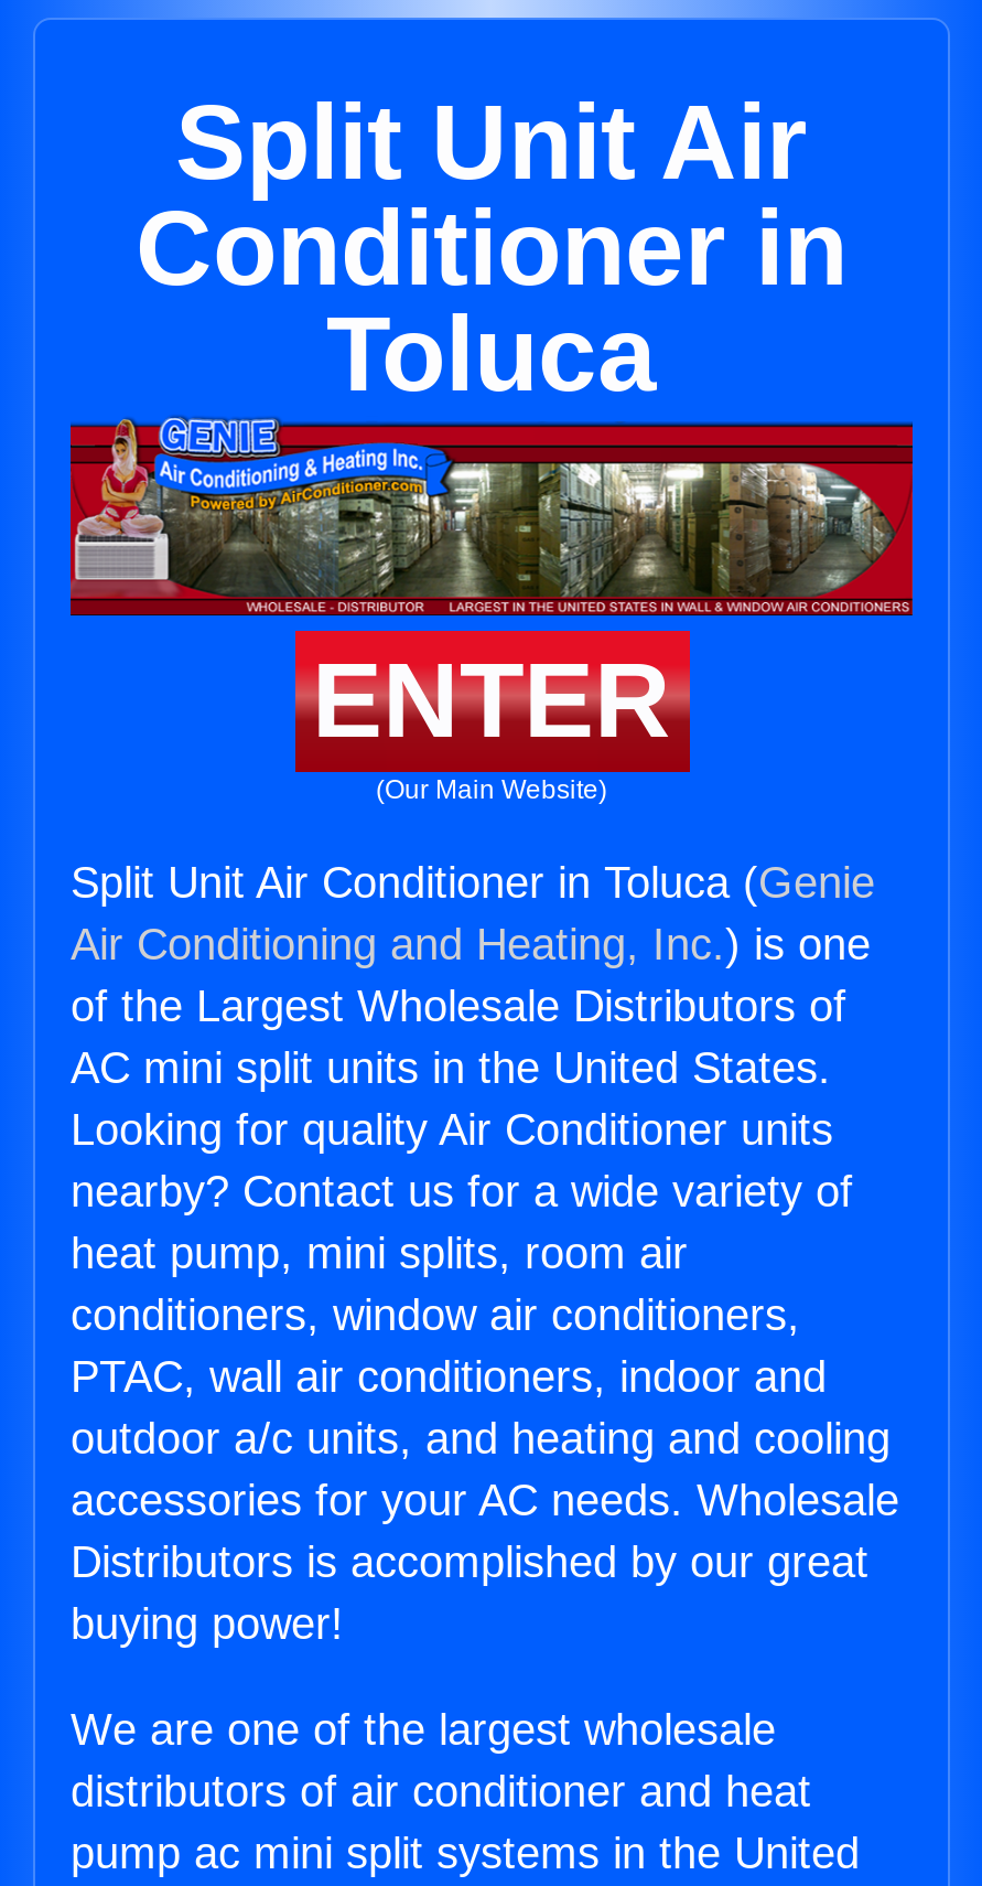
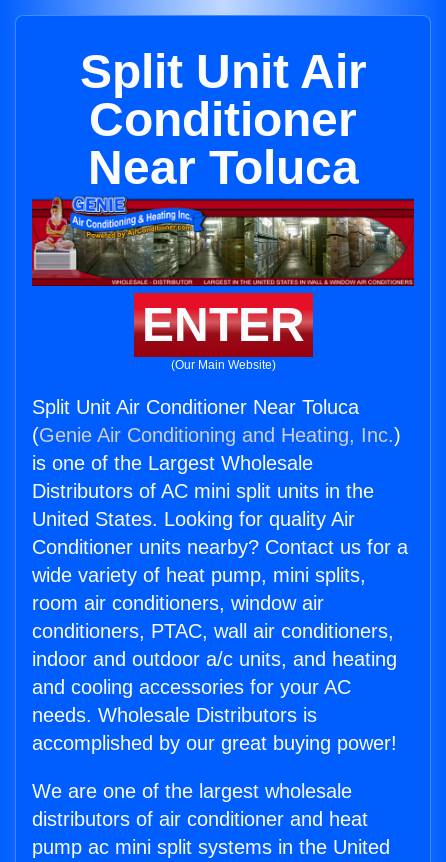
- Conditioner in
- Toluca
+ Conditioner
+ Near Toluca

- Split Unit Air Conditioner in Toluca (Genie
- Air Conditioning and Heating, Inc.) is one
- of the Largest Wholesale Distributors of
- AC mini split units in the United States.
- Looking for quality Air Conditioner units
- nearby? Contact us for a wide variety of
- heat pump, mini splits, room air
- conditioners, window air conditioners,
- PTAC, wall air conditioners, indoor and
- outdoor a/c units, and heating and cooling
- accessories for your AC needs. Wholesale
- Distributors is accomplished by our great
- buying power!
+ Split Unit Air Conditioner Near Toluca
+ (Genie Air Conditioning and Heating, Inc.)
+ is one of the Largest Wholesale
+ Distributors of AC mini split units in the
+ United States. Looking for quality Air
+ Conditioner units nearby? Contact us for a
+ wide variety of heat pump, mini splits,
+ room air conditioners, window air
+ conditioners, PTAC, wall air conditioners,
+ indoor and outdoor a/c units, and heating
+ and cooling accessories for your AC
+ needs. Wholesale Distributors is
+ accomplished by our great buying power!
